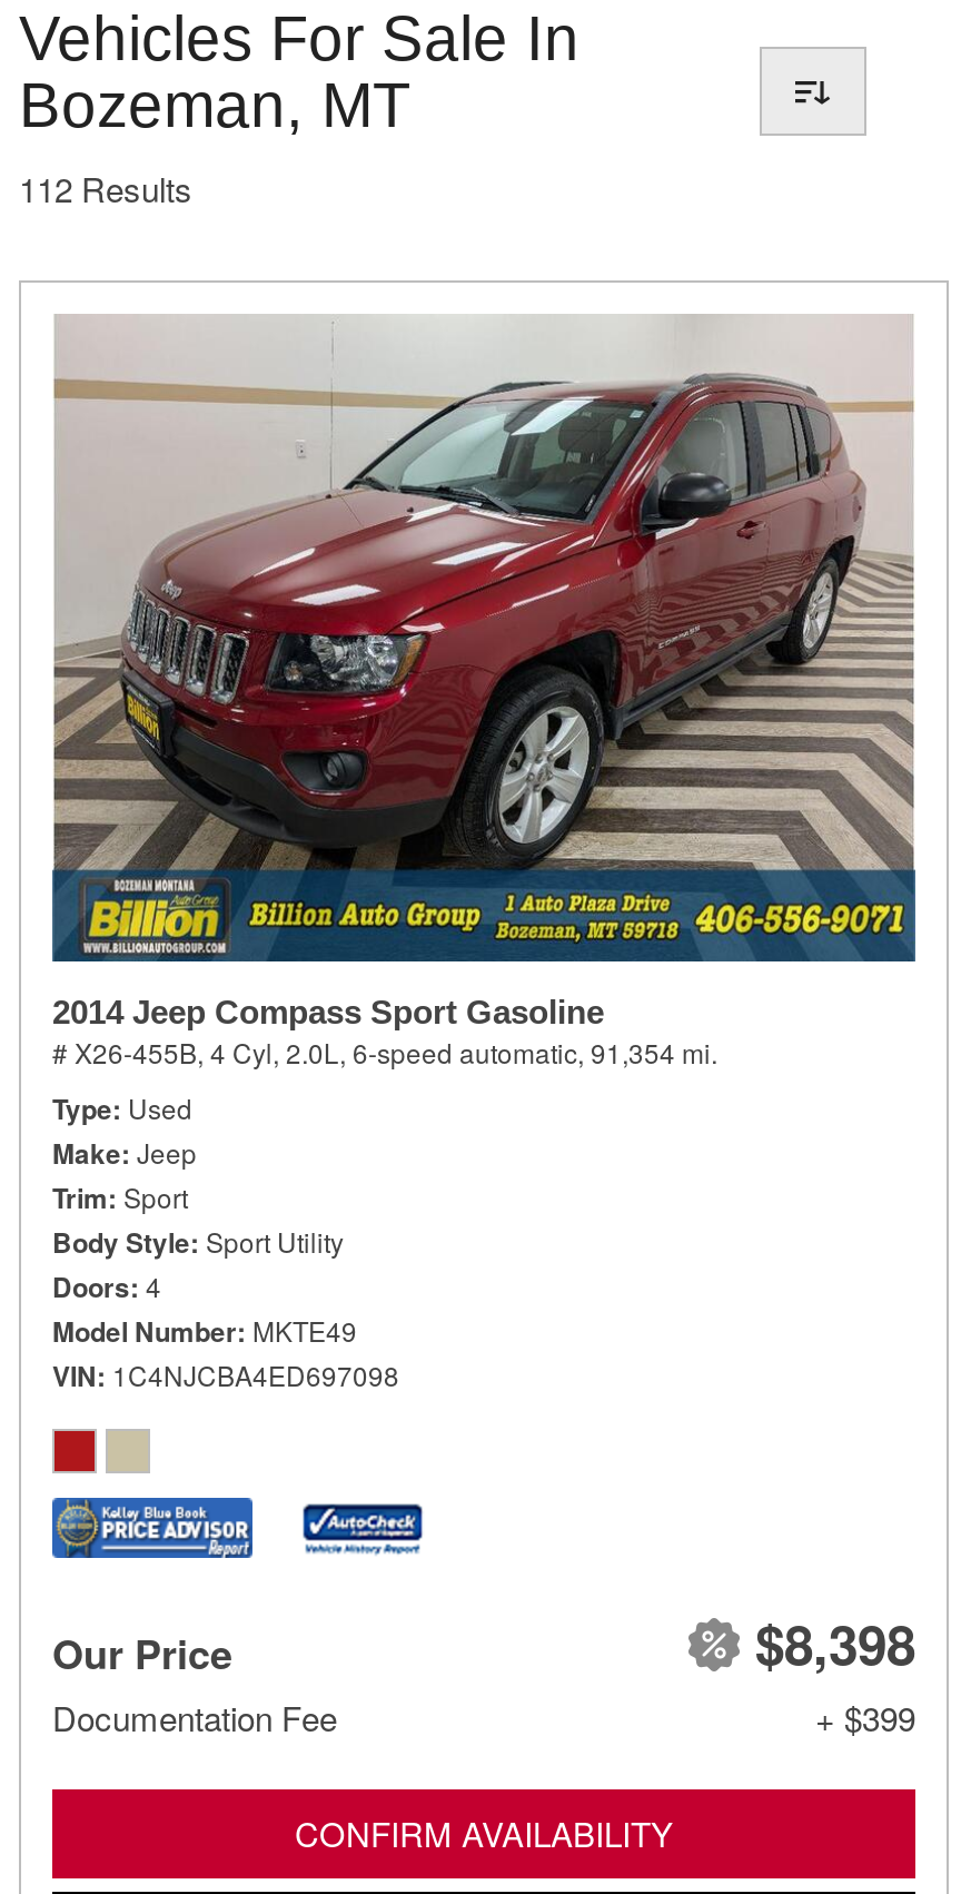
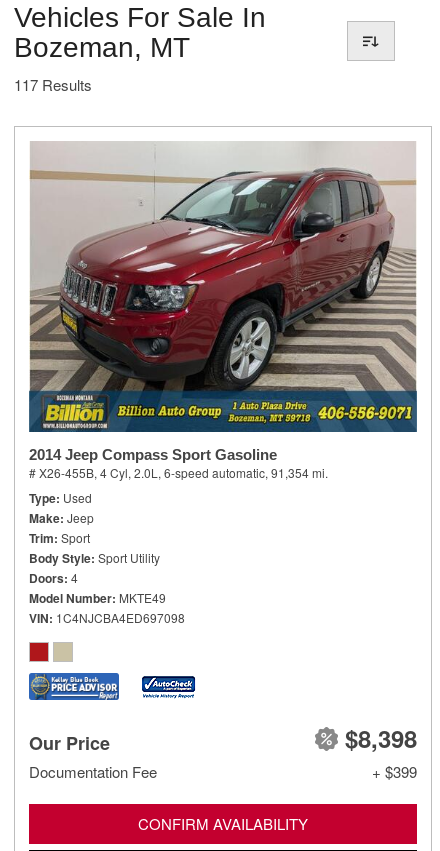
- 112 Results
+ 117 Results
